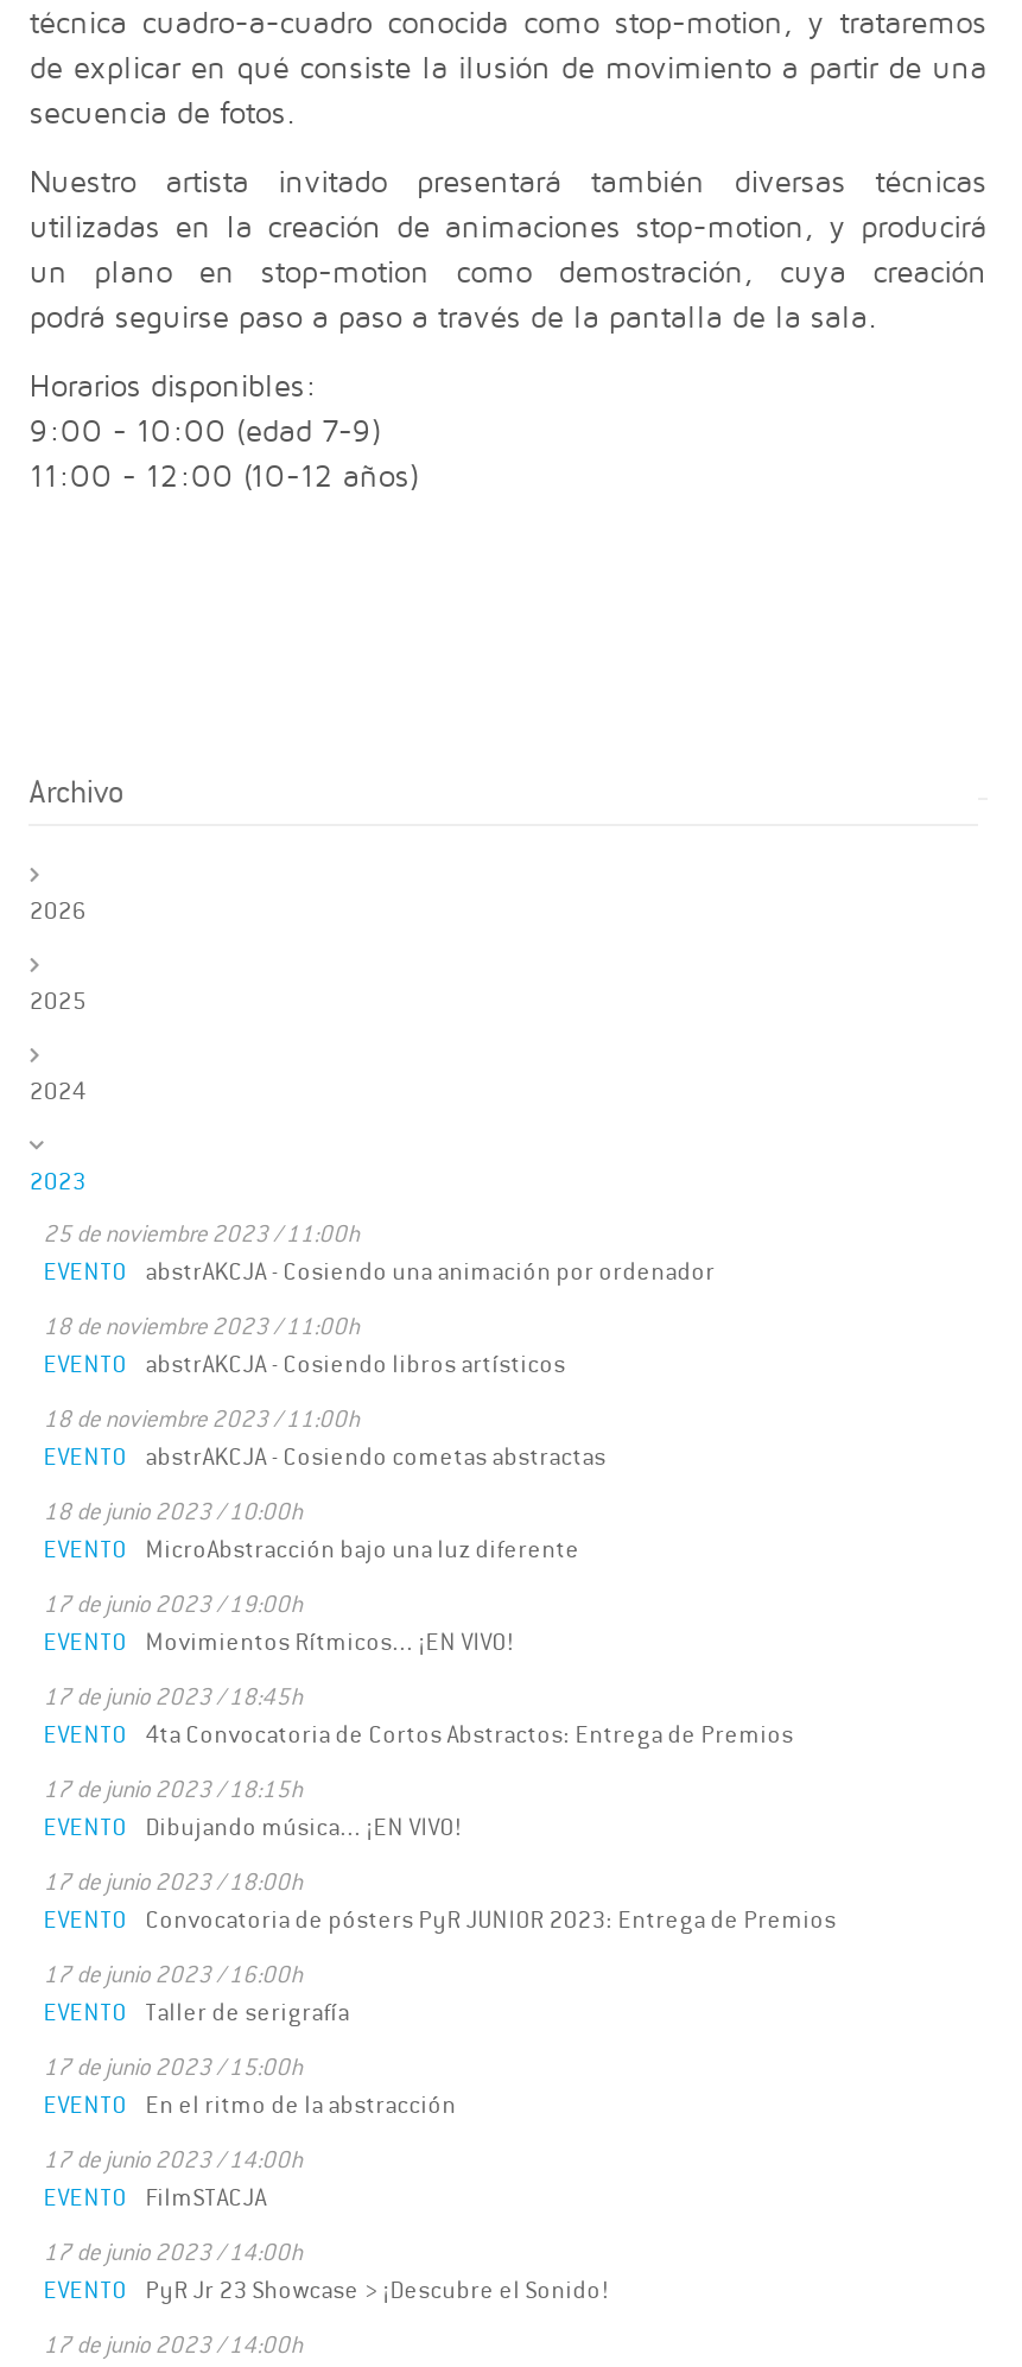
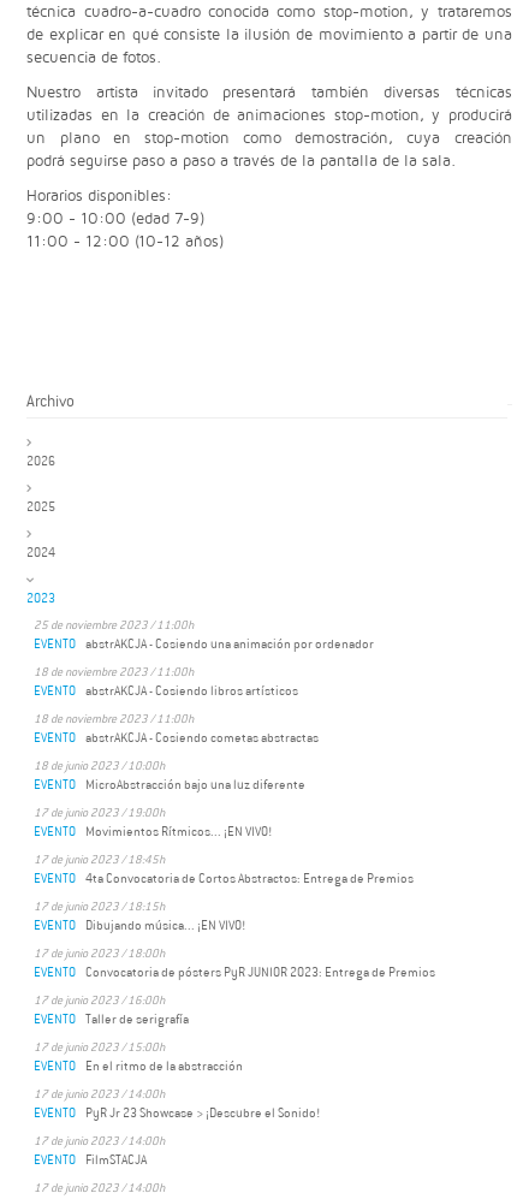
moved down: FilmSTACJA

moved up: PyR Jr 23 Showcase > ¡Descubre el Sonido!
